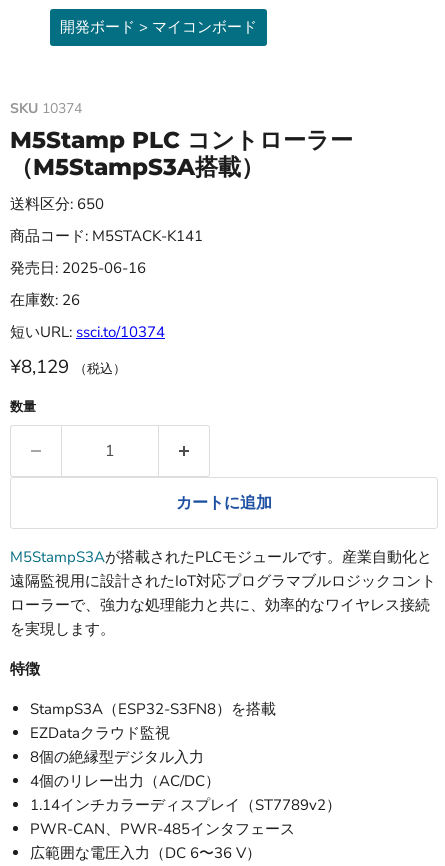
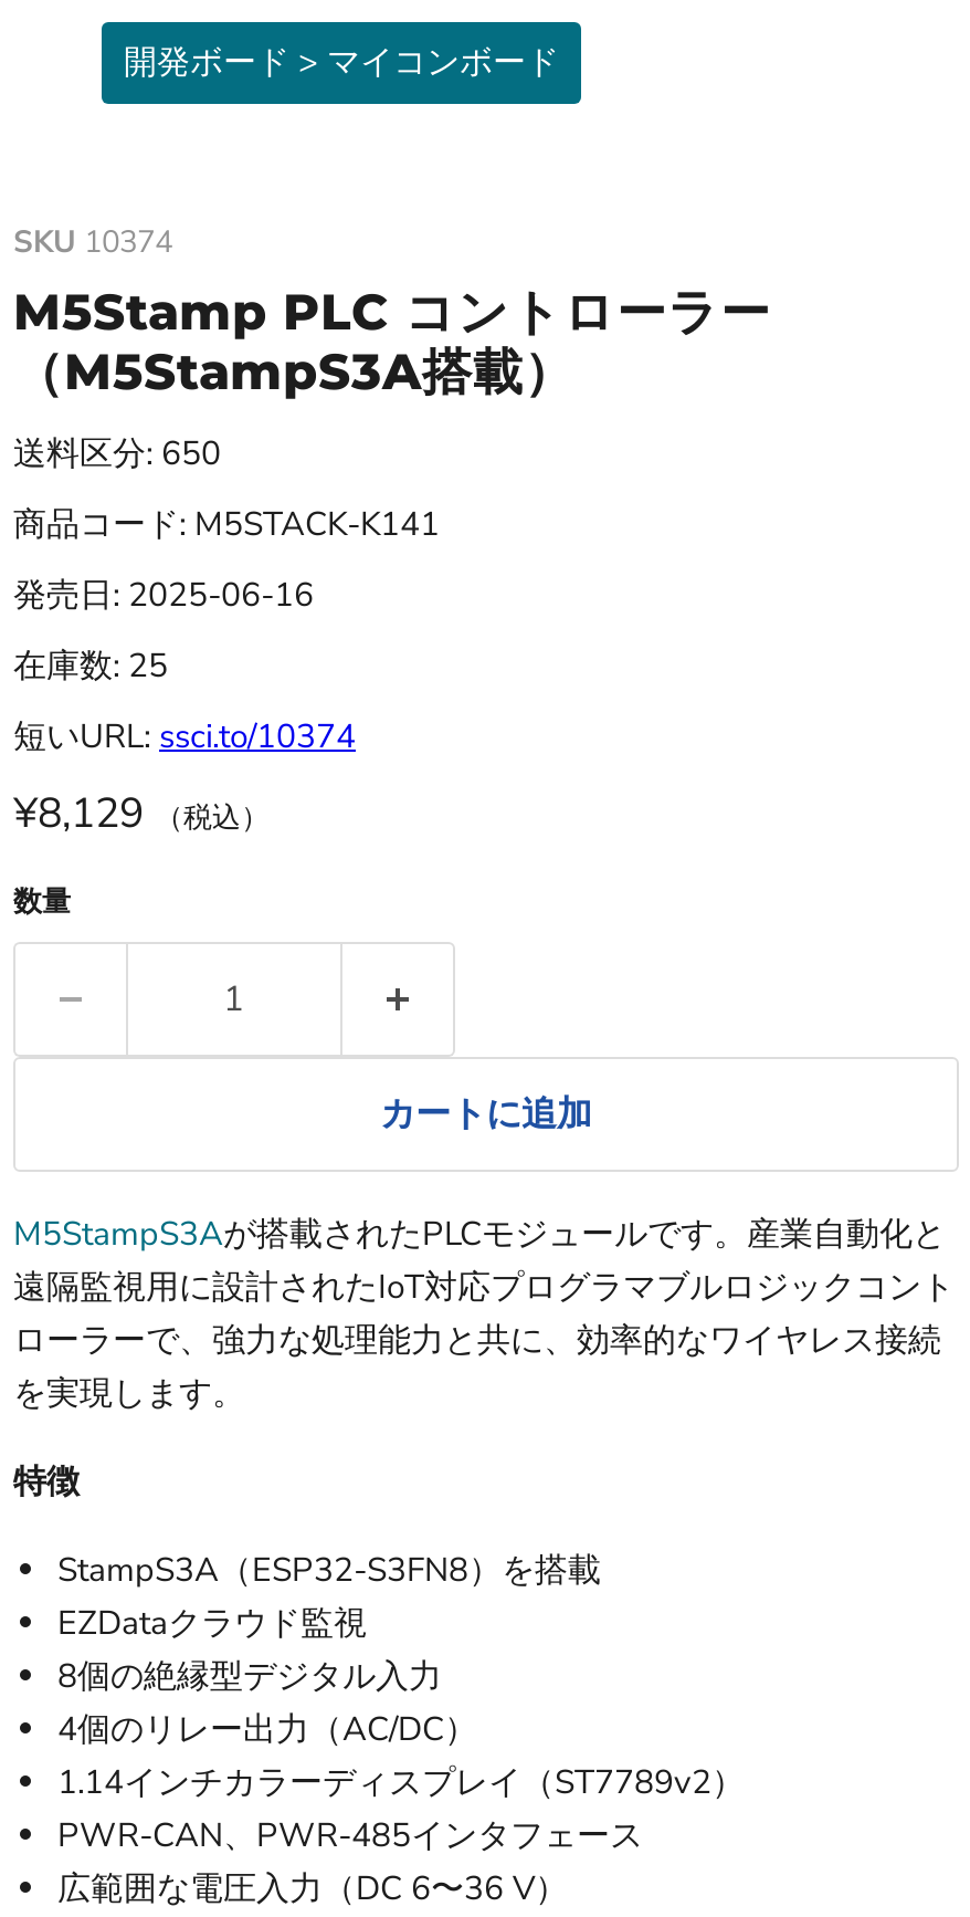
- 在庫数: 26
+ 在庫数: 25
